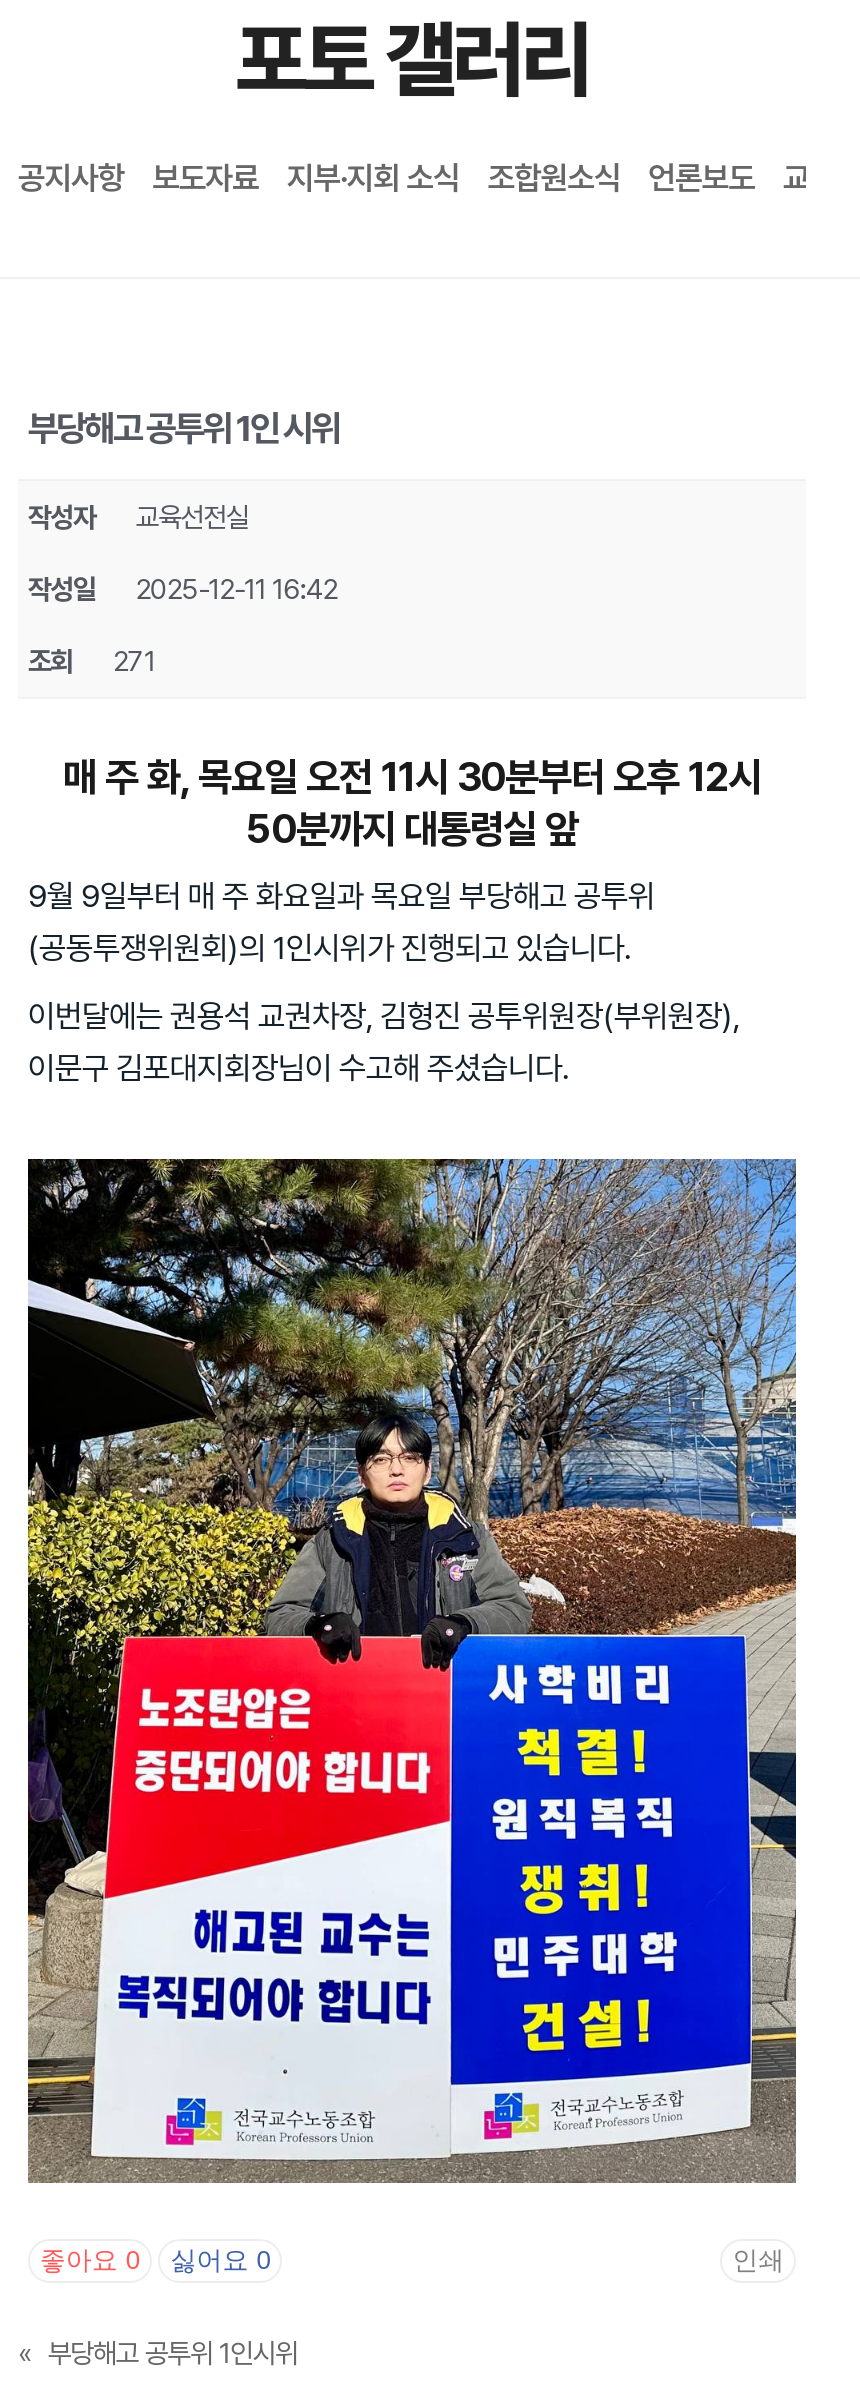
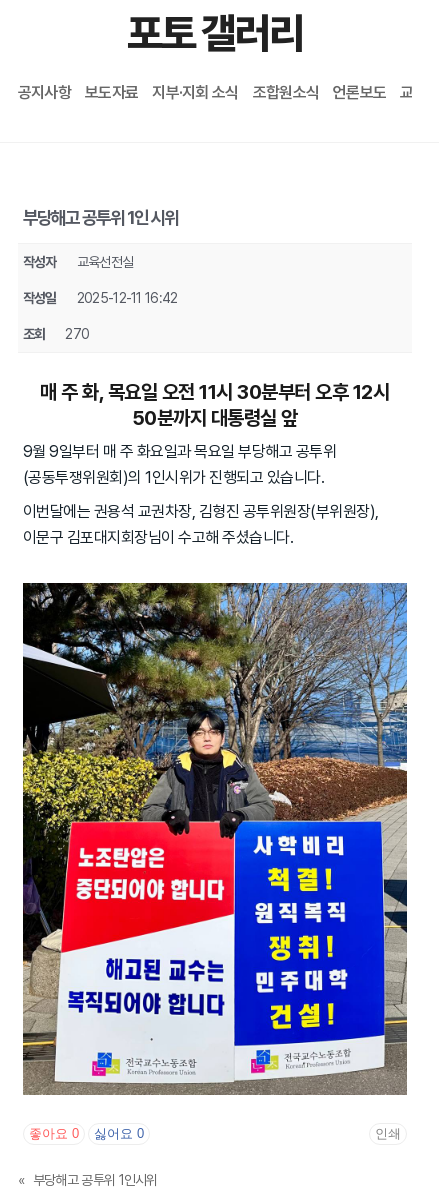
- 조회 271
+ 조회 270
